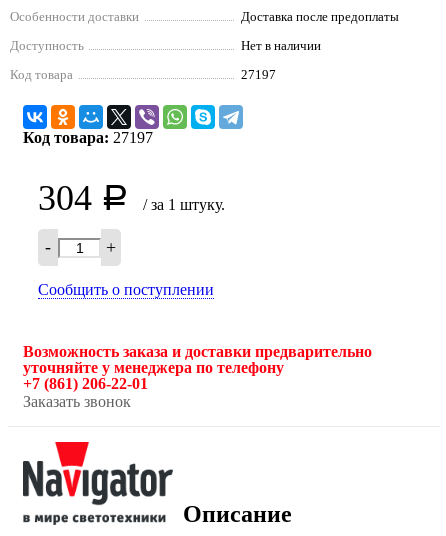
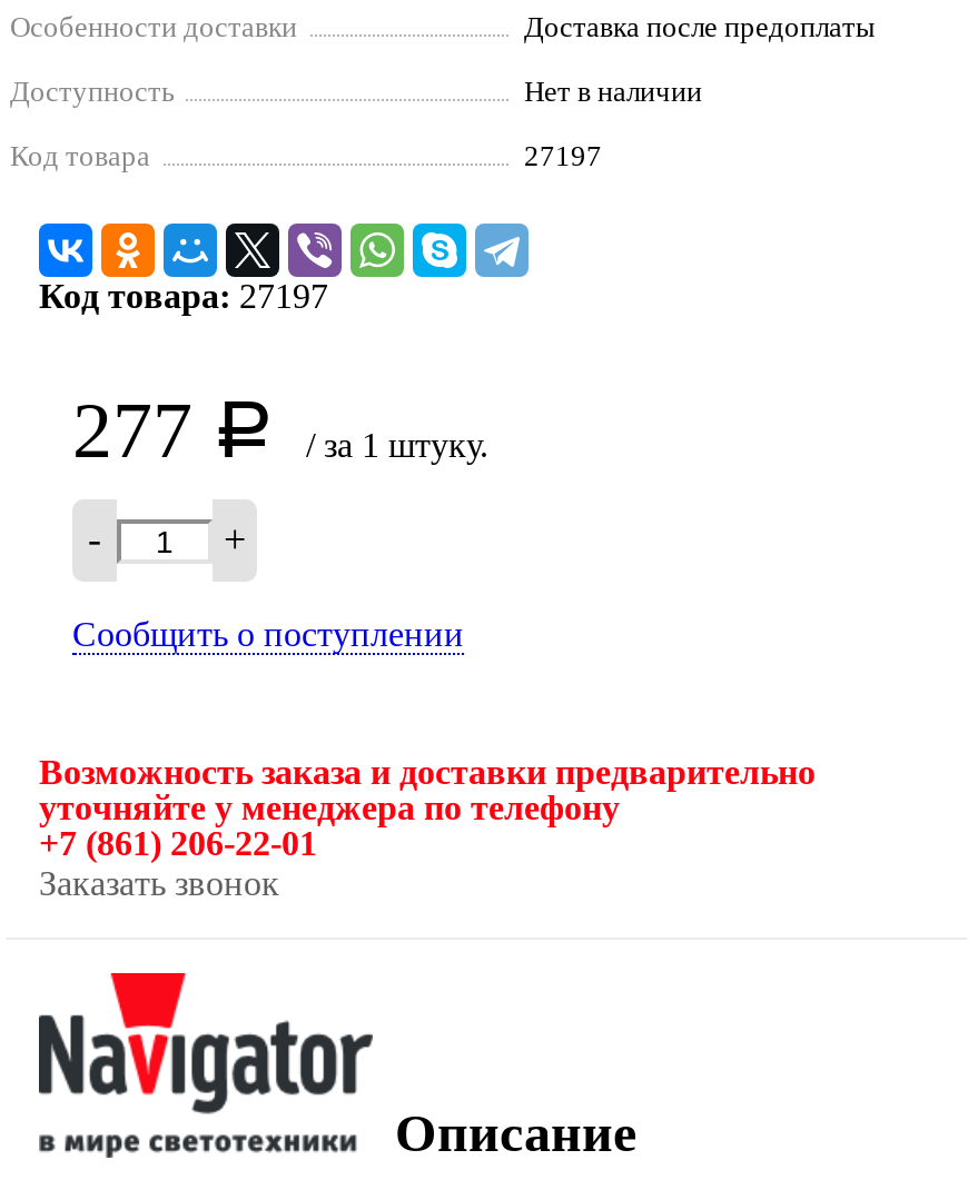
- 304 Р / за 1 штуку.
+ 277 Р / за 1 штуку.
